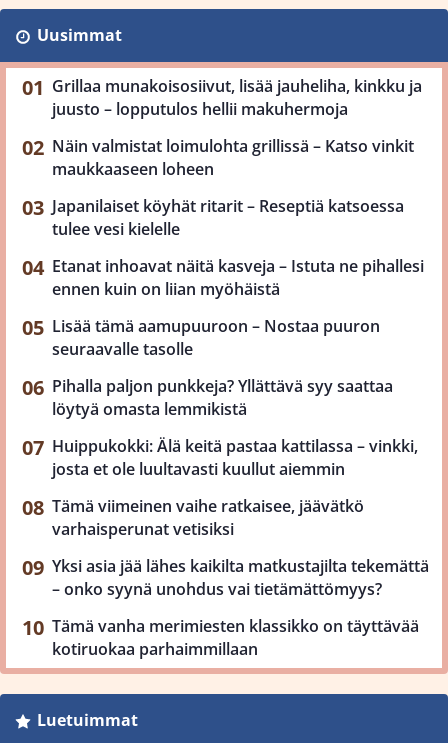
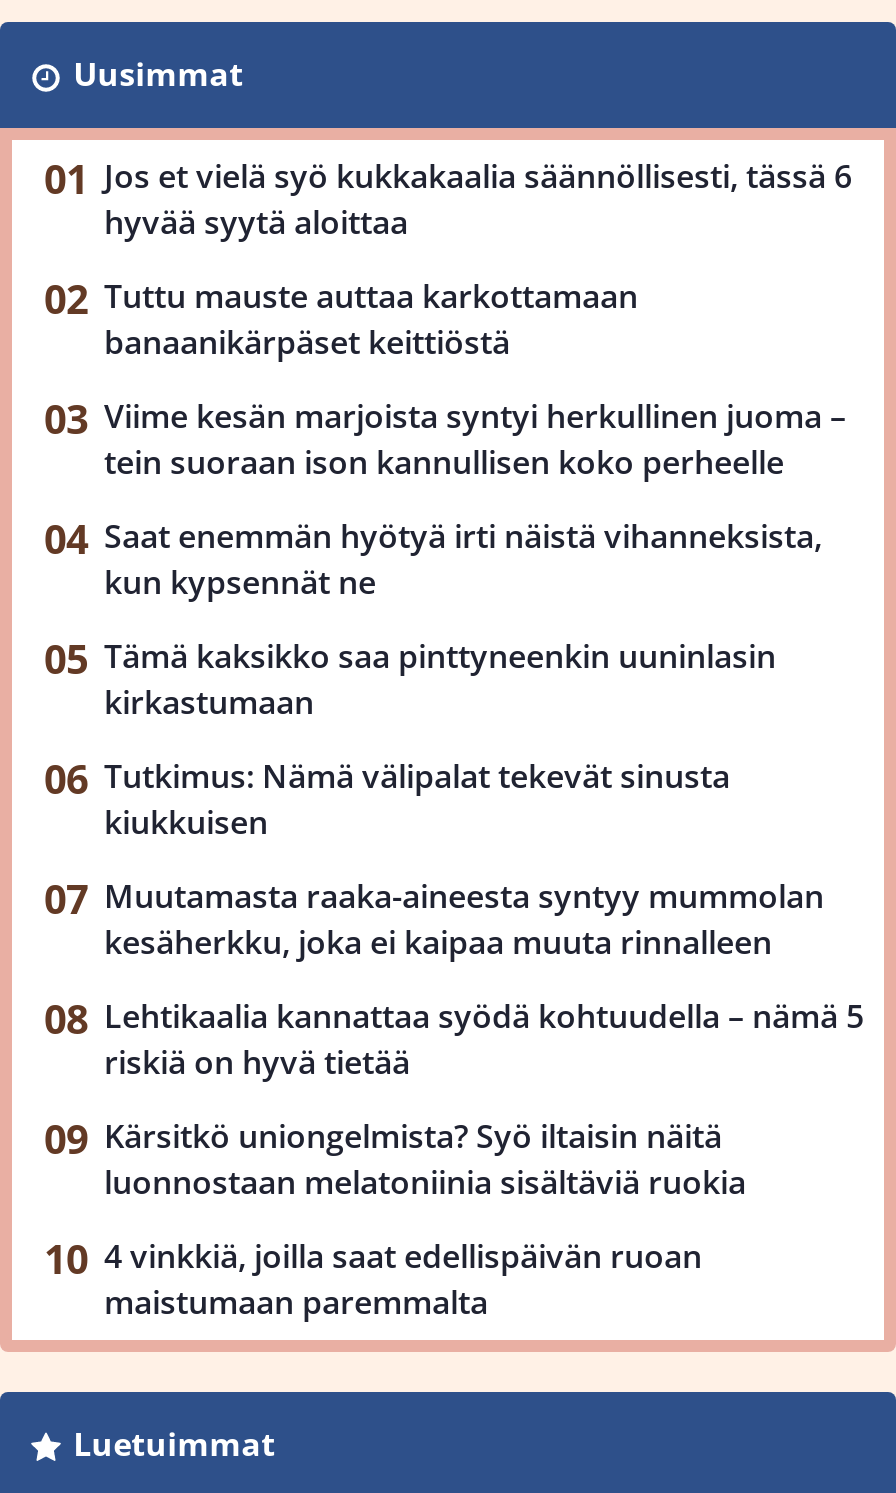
- Grillaa munakoisosiivut, lisää jauheliha, kinkku ja
- juusto – lopputulos hellii makuhermoja
+ Jos et vielä syö kukkakaalia säännöllisesti, tässä 6
+ hyvää syytä aloittaa

- Näin valmistat loimulohta grillissä – Katso vinkit
- maukkaaseen loheen
+ Tuttu mauste auttaa karkottamaan
+ banaanikärpäset keittiöstä

- Japanilaiset köyhät ritarit – Reseptiä katsoessa
- tulee vesi kielelle
+ Viime kesän marjoista syntyi herkullinen juoma –
+ tein suoraan ison kannullisen koko perheelle

- Etanat inhoavat näitä kasveja – Istuta ne pihallesi
- ennen kuin on liian myöhäistä
+ Saat enemmän hyötyä irti näistä vihanneksista,
+ kun kypsennät ne

- Lisää tämä aamupuuroon – Nostaa puuron
- seuraavalle tasolle
+ Tämä kaksikko saa pinttyneenkin uuninlasin
+ kirkastumaan

- Pihalla paljon punkkeja? Yllättävä syy saattaa
- löytyä omasta lemmikistä
+ Tutkimus: Nämä välipalat tekevät sinusta
+ kiukkuisen

- Huippukokki: Älä keitä pastaa kattilassa – vinkki,
- josta et ole luultavasti kuullut aiemmin
+ Muutamasta raaka-aineesta syntyy mummolan
+ kesäherkku, joka ei kaipaa muuta rinnalleen

- Tämä viimeinen vaihe ratkaisee, jäävätkö
- varhaisperunat vetisiksi
+ Lehtikaalia kannattaa syödä kohtuudella – nämä 5
+ riskiä on hyvä tietää

- Yksi asia jää lähes kaikilta matkustajilta tekemättä
- – onko syynä unohdus vai tietämättömyys?
+ Kärsitkö uniongelmista? Syö iltaisin näitä
+ luonnostaan melatoniinia sisältäviä ruokia

- Tämä vanha merimiesten klassikko on täyttävää
- kotiruokaa parhaimmillaan
+ 4 vinkkiä, joilla saat edellispäivän ruoan
+ maistumaan paremmalta
